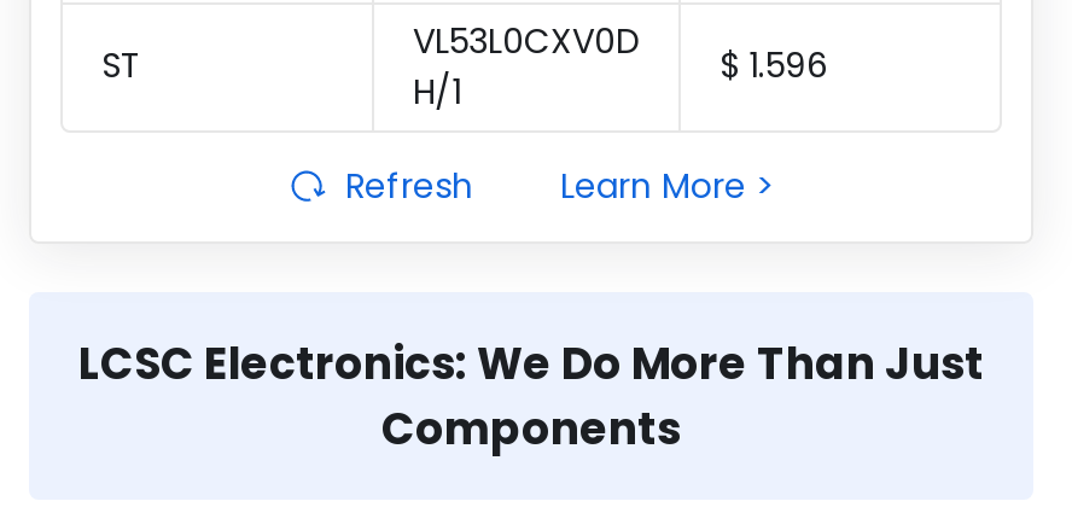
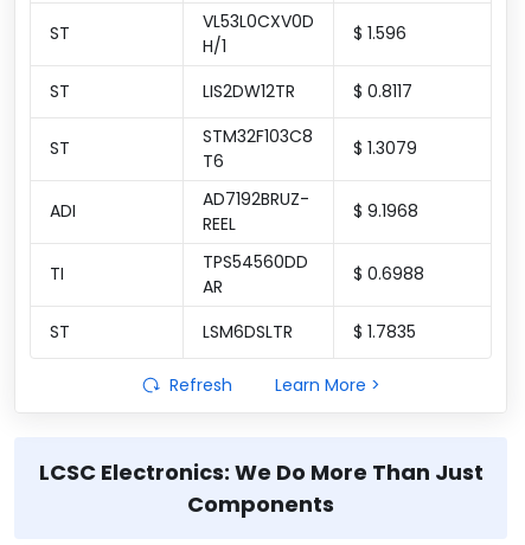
+ ST
+ LIS2DW12TR
+ $ 0.8117
+ ST
+ STM32F103C8
+ T6

+ $ 1.3079
+ ADI
+ AD7192BRUZ-
+ REEL

+ $ 9.1968
+ TI
+ TPS54560DD
+ AR

+ $ 0.6988
+ ST
+ LSM6DSLTR
+ $ 1.7835
